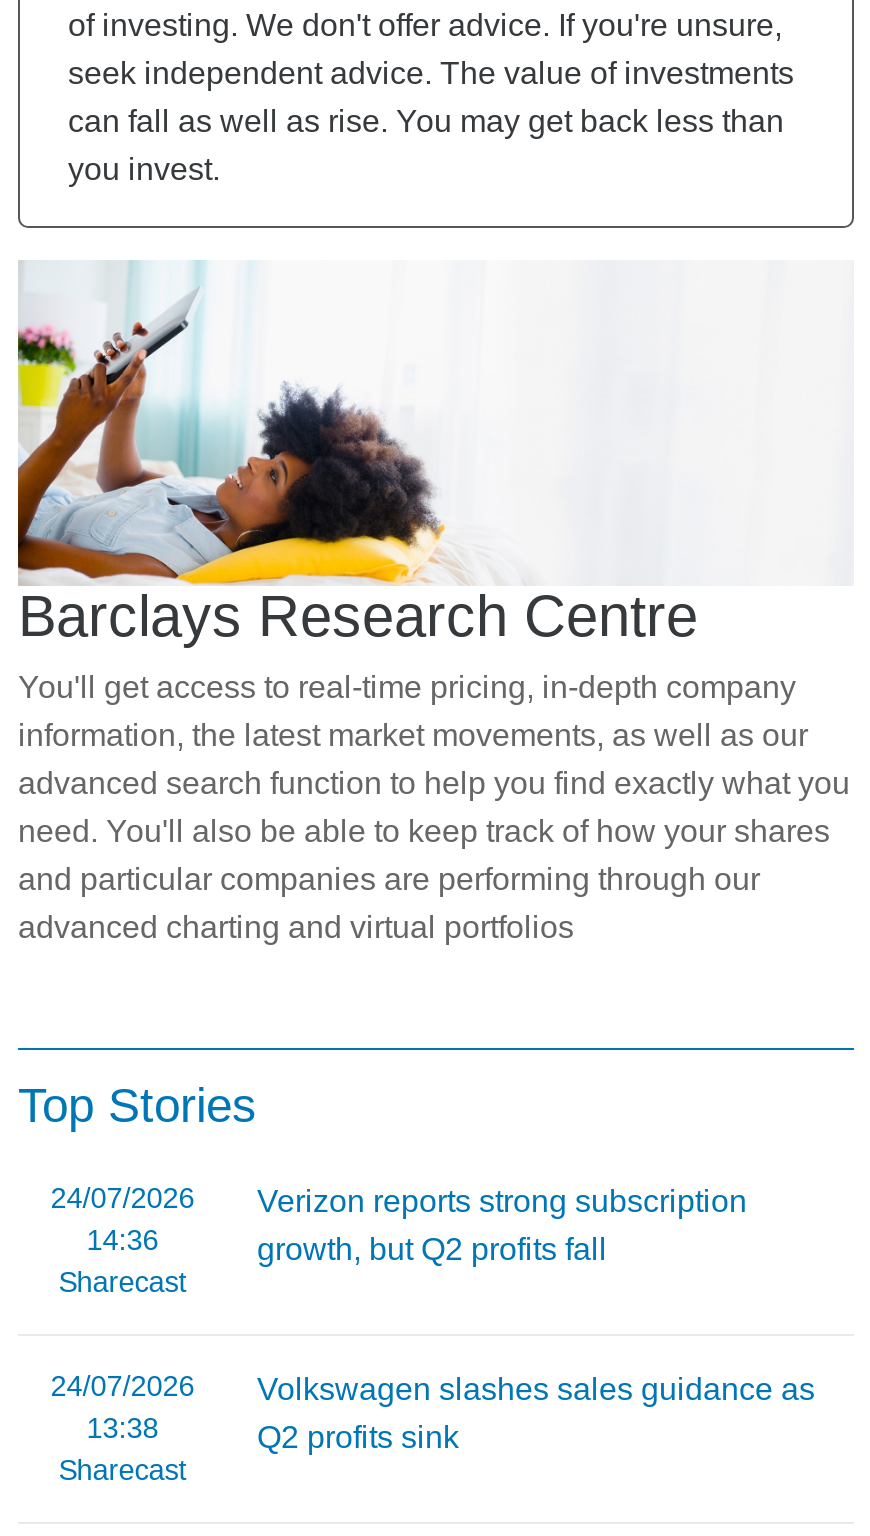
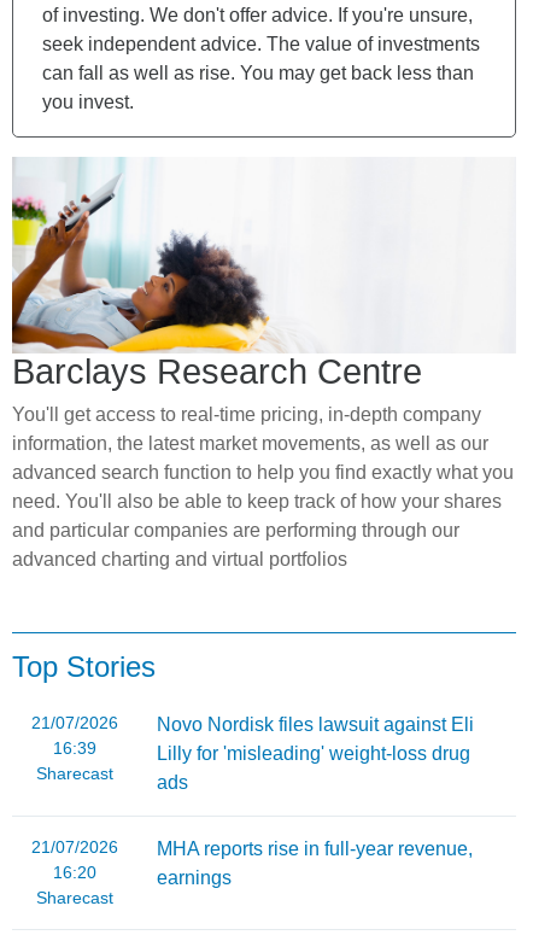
- 24/07/2026
+ 21/07/2026

- Verizon reports strong subscription
- growth, but Q2 profits fall
+ Novo Nordisk files lawsuit against Eli
+ Lilly for 'misleading' weight-loss drug
+ ads

- 14:36
+ 16:39

- 24/07/2026
- 13:38
+ 21/07/2026
+ 16:20

- Volkswagen slashes sales guidance as
- Q2 profits sink
+ MHA reports rise in full-year revenue,
+ earnings
